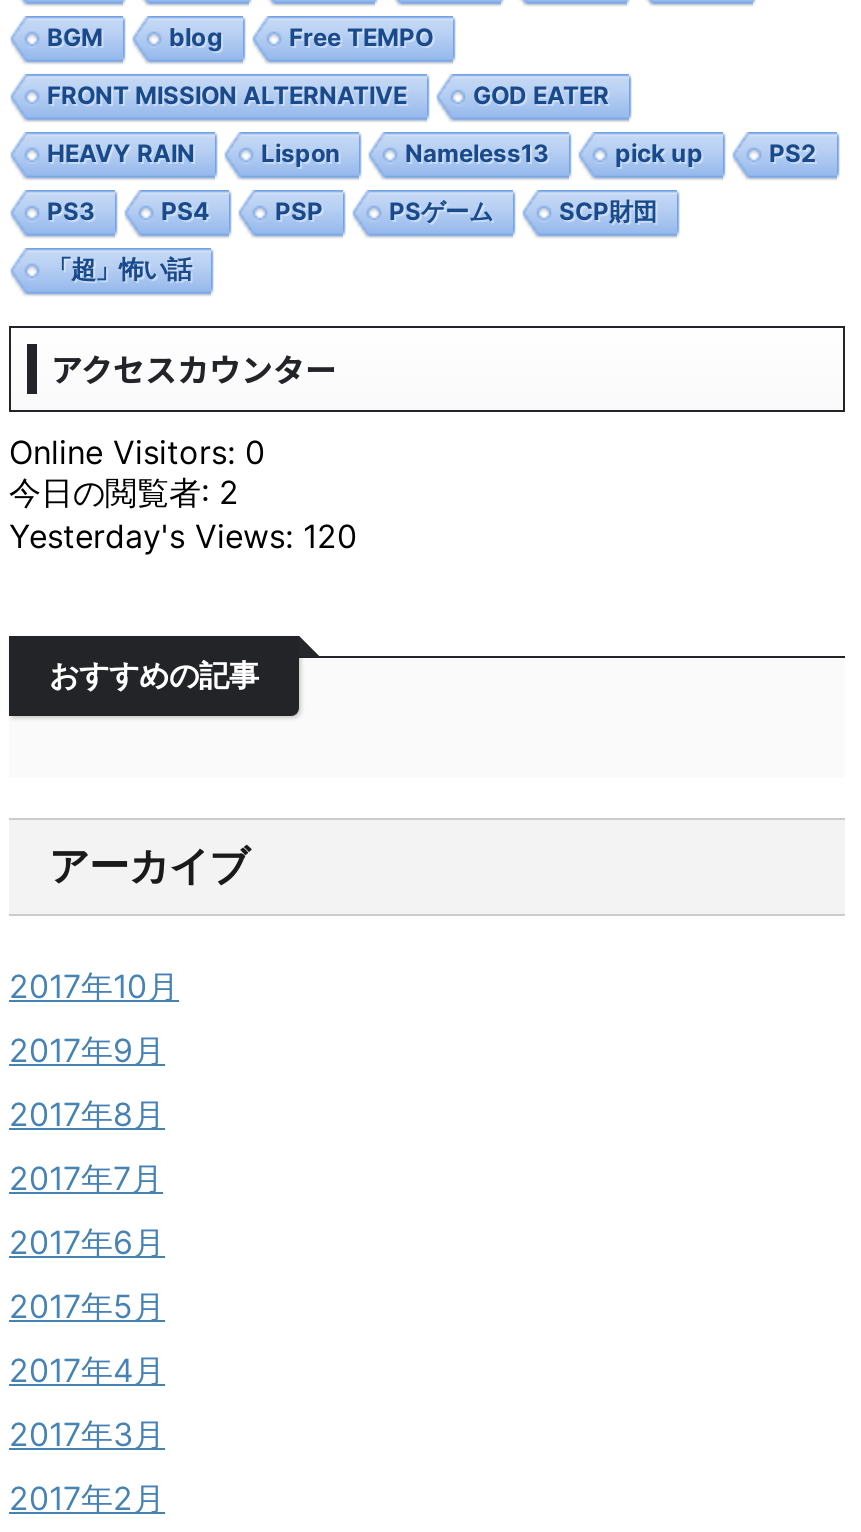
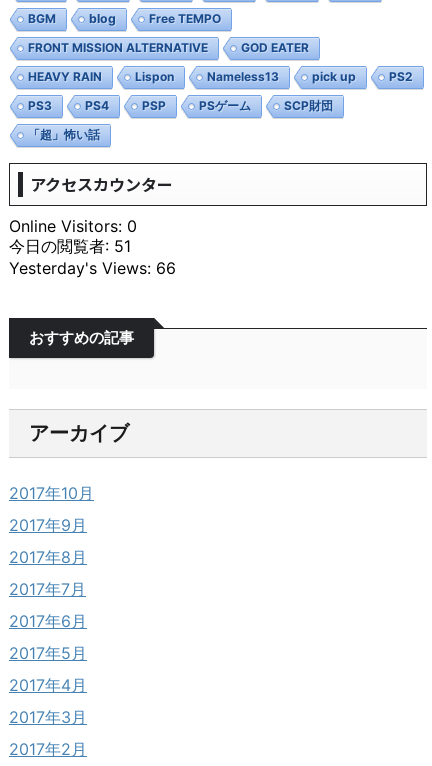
- 今日の閲覧者: 2
+ 今日の閲覧者: 51

- Yesterday's Views: 120
+ Yesterday's Views: 66
